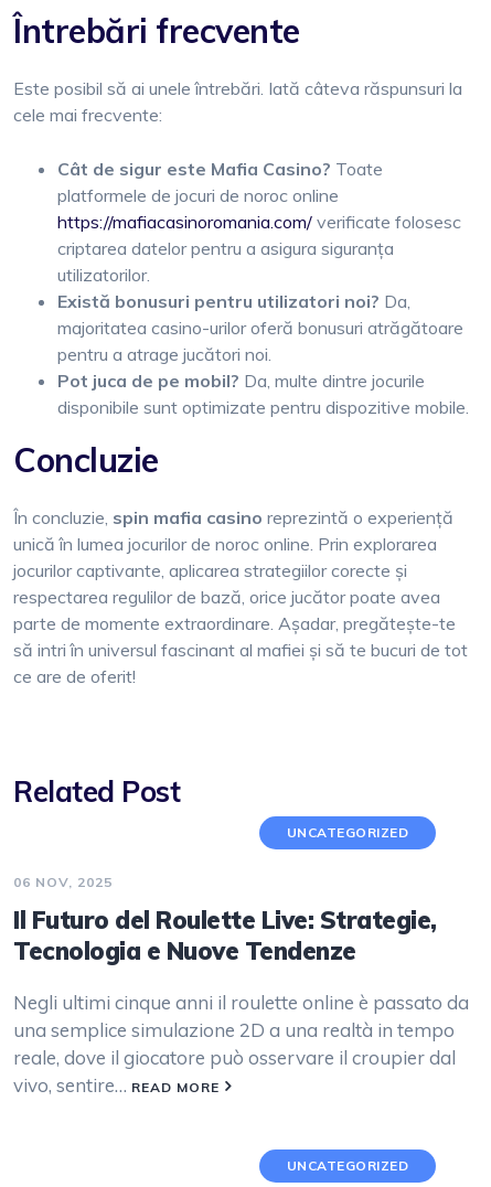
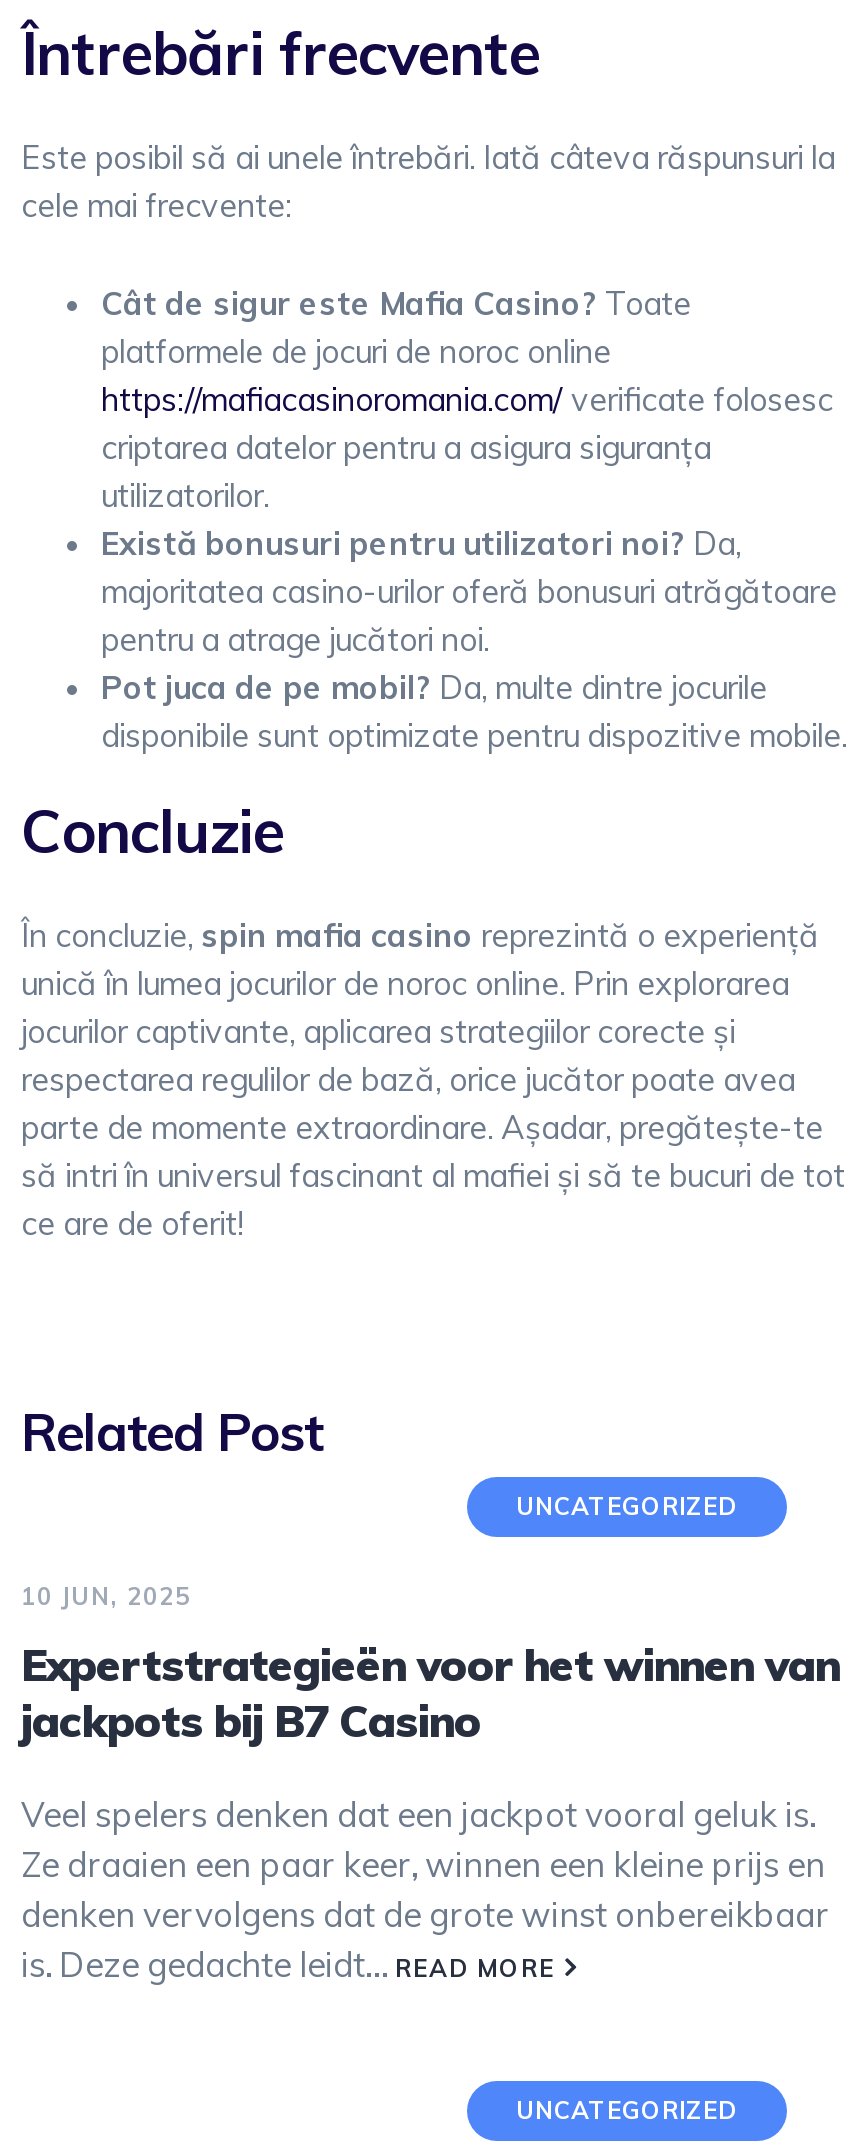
- 06 NOV, 2025
+ 10 JUN, 2025

- Il Futuro del Roulette Live: Strategie,
- Tecnologia e Nuove Tendenze
+ Expertstrategieën voor het winnen van
+ jackpots bij B7 Casino

- Negli ultimi cinque anni il roulette online è passato da
- una semplice simulazione 2D a una realtà in tempo
- reale, dove il giocatore può osservare il croupier dal
- vivo, sentire… READ MORE
+ Veel spelers denken dat een jackpot vooral geluk is.
+ Ze draaien een paar keer, winnen een kleine prijs en
+ denken vervolgens dat de grote winst onbereikbaar
+ is. Deze gedachte leidt… READ MORE
